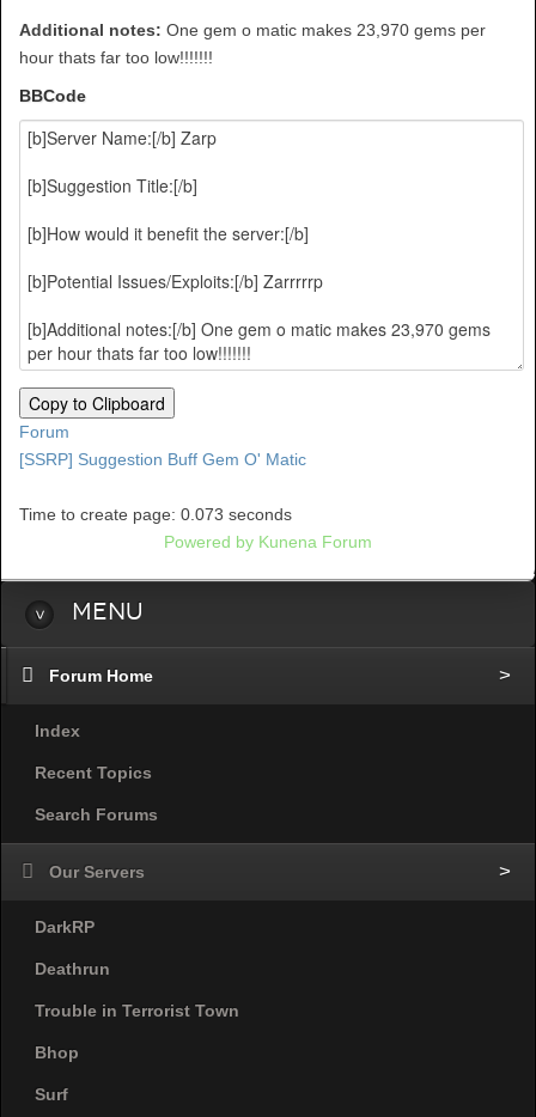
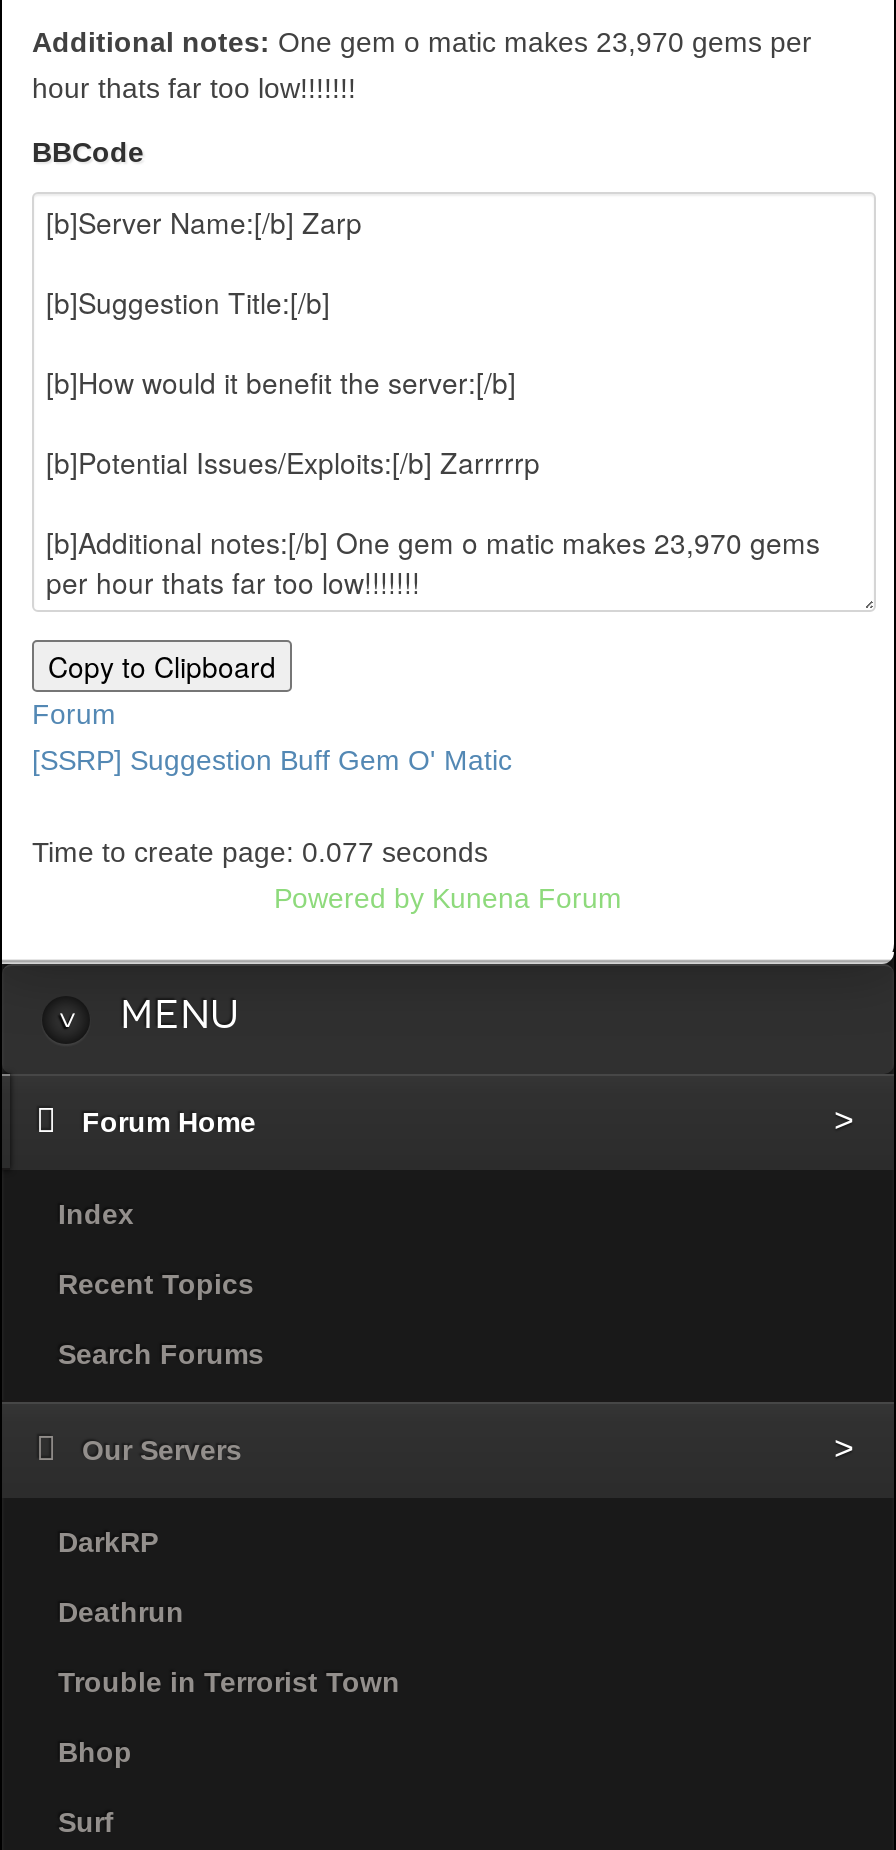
- Time to create page: 0.073 seconds
+ Time to create page: 0.077 seconds
